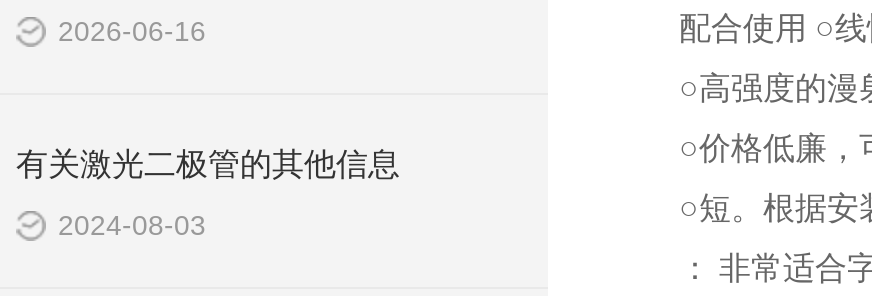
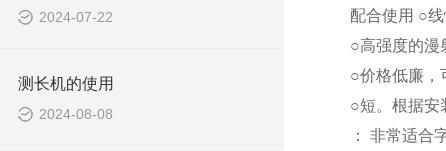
- 2026-06-16
+ 2024-07-22

- 有关激光二极管的其他信息
+ 测长机的使用

- 2024-08-03
+ 2024-08-08
